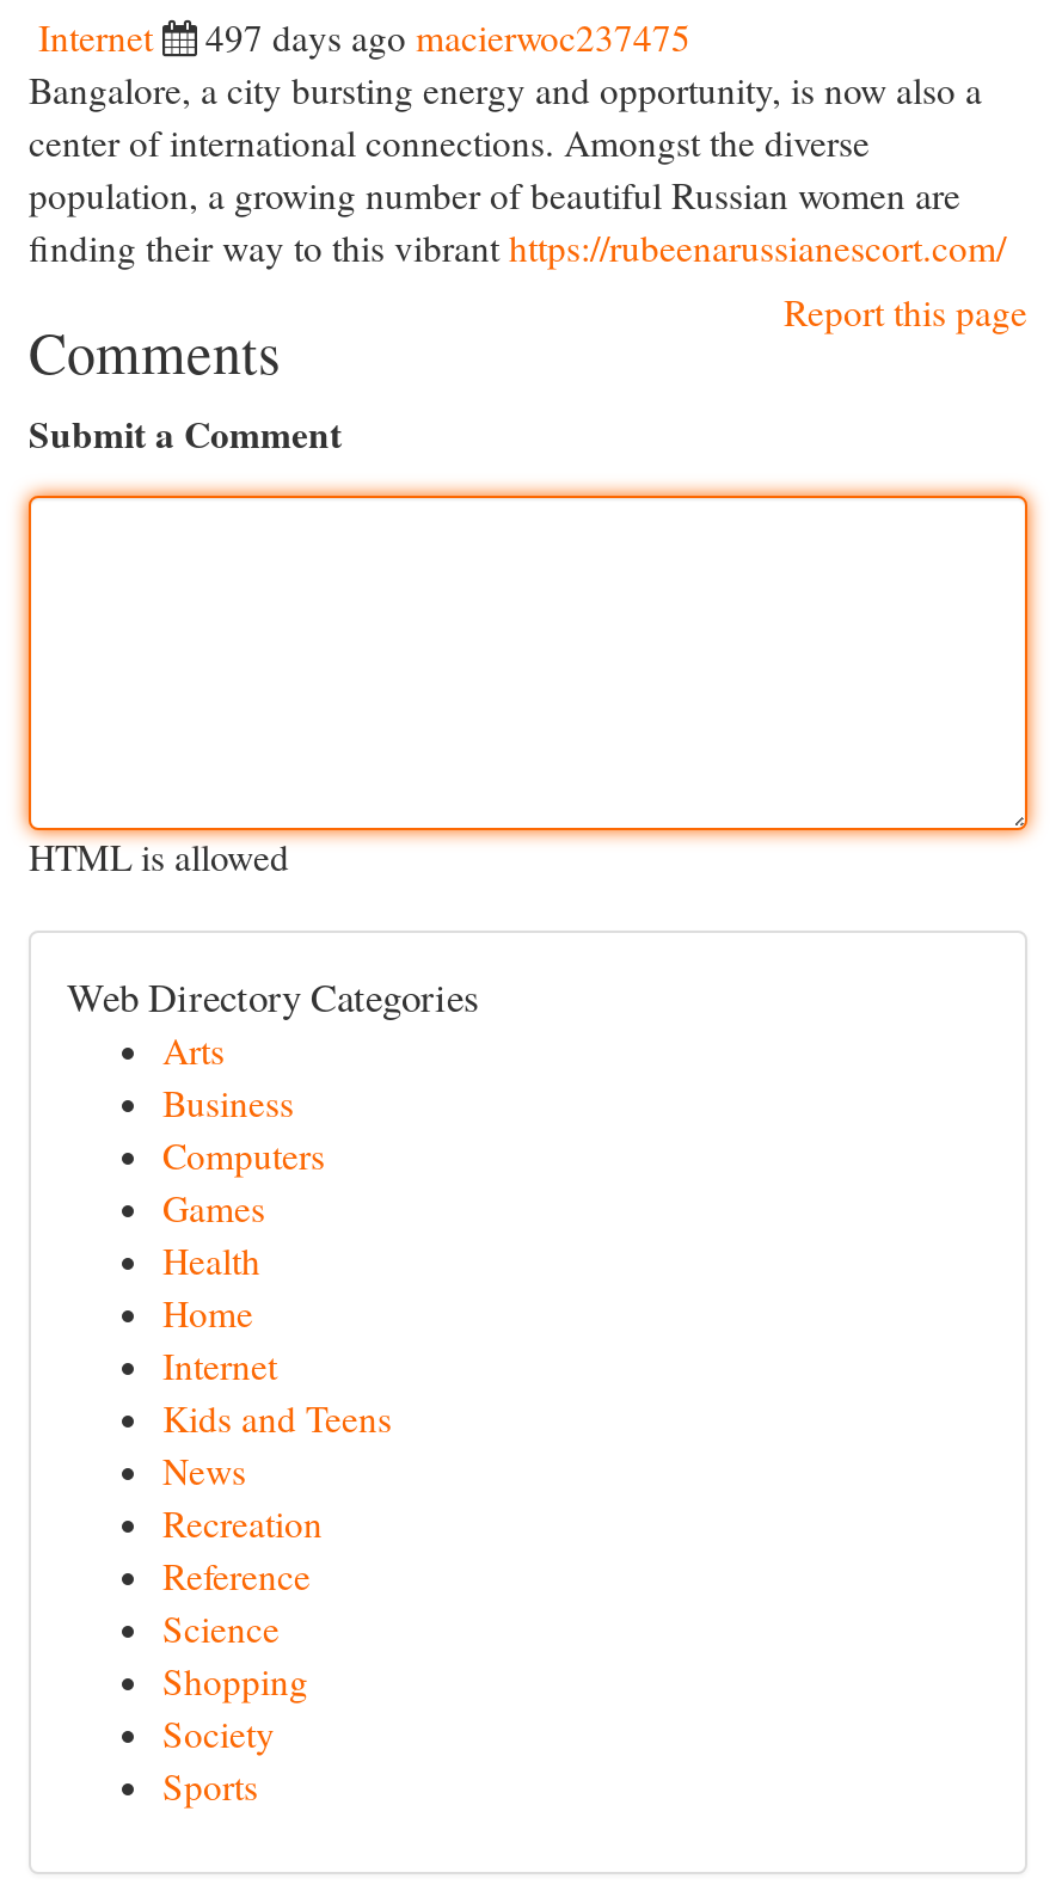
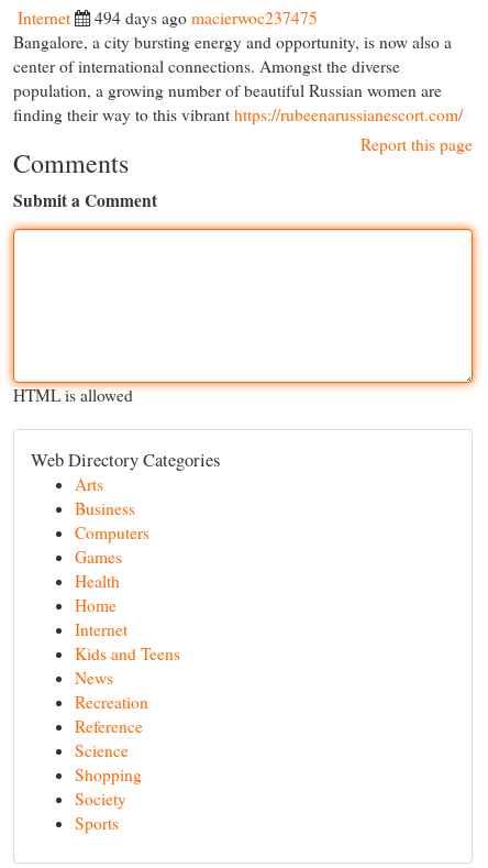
- 497 days ago macierwoc237475
+ 494 days ago macierwoc237475
